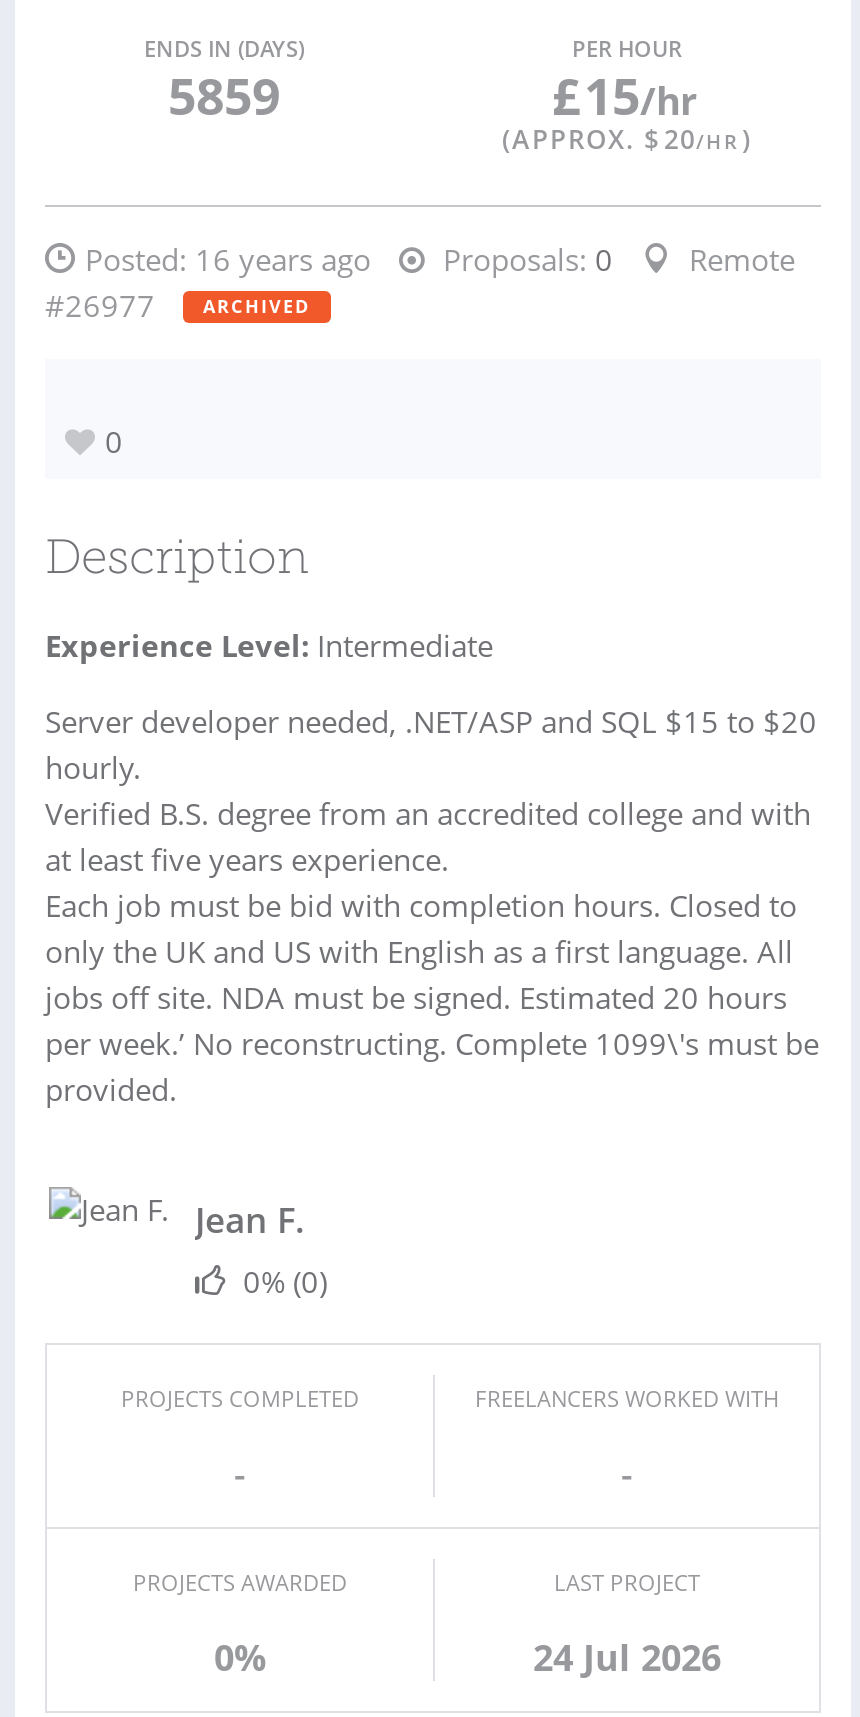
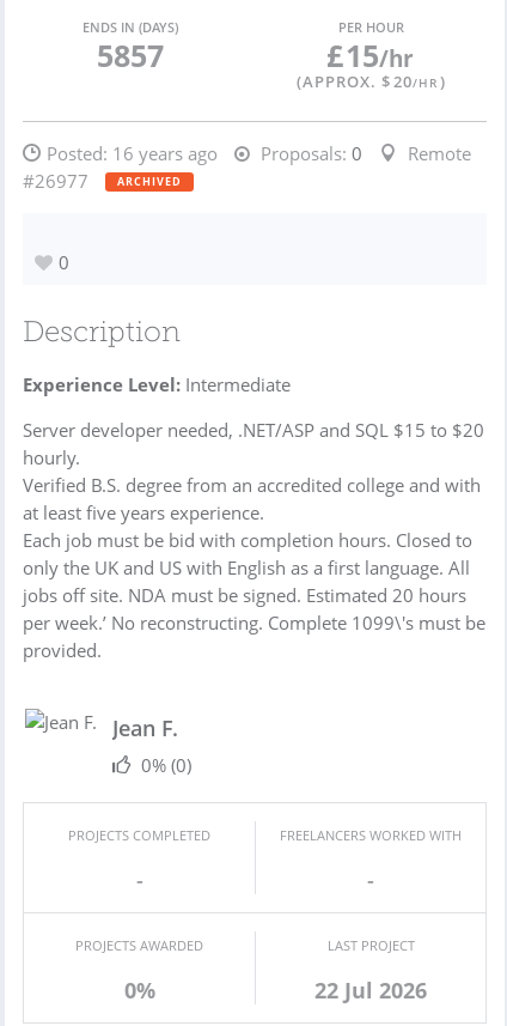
- 5859
+ 5857

- 24 Jul 2026
+ 22 Jul 2026
